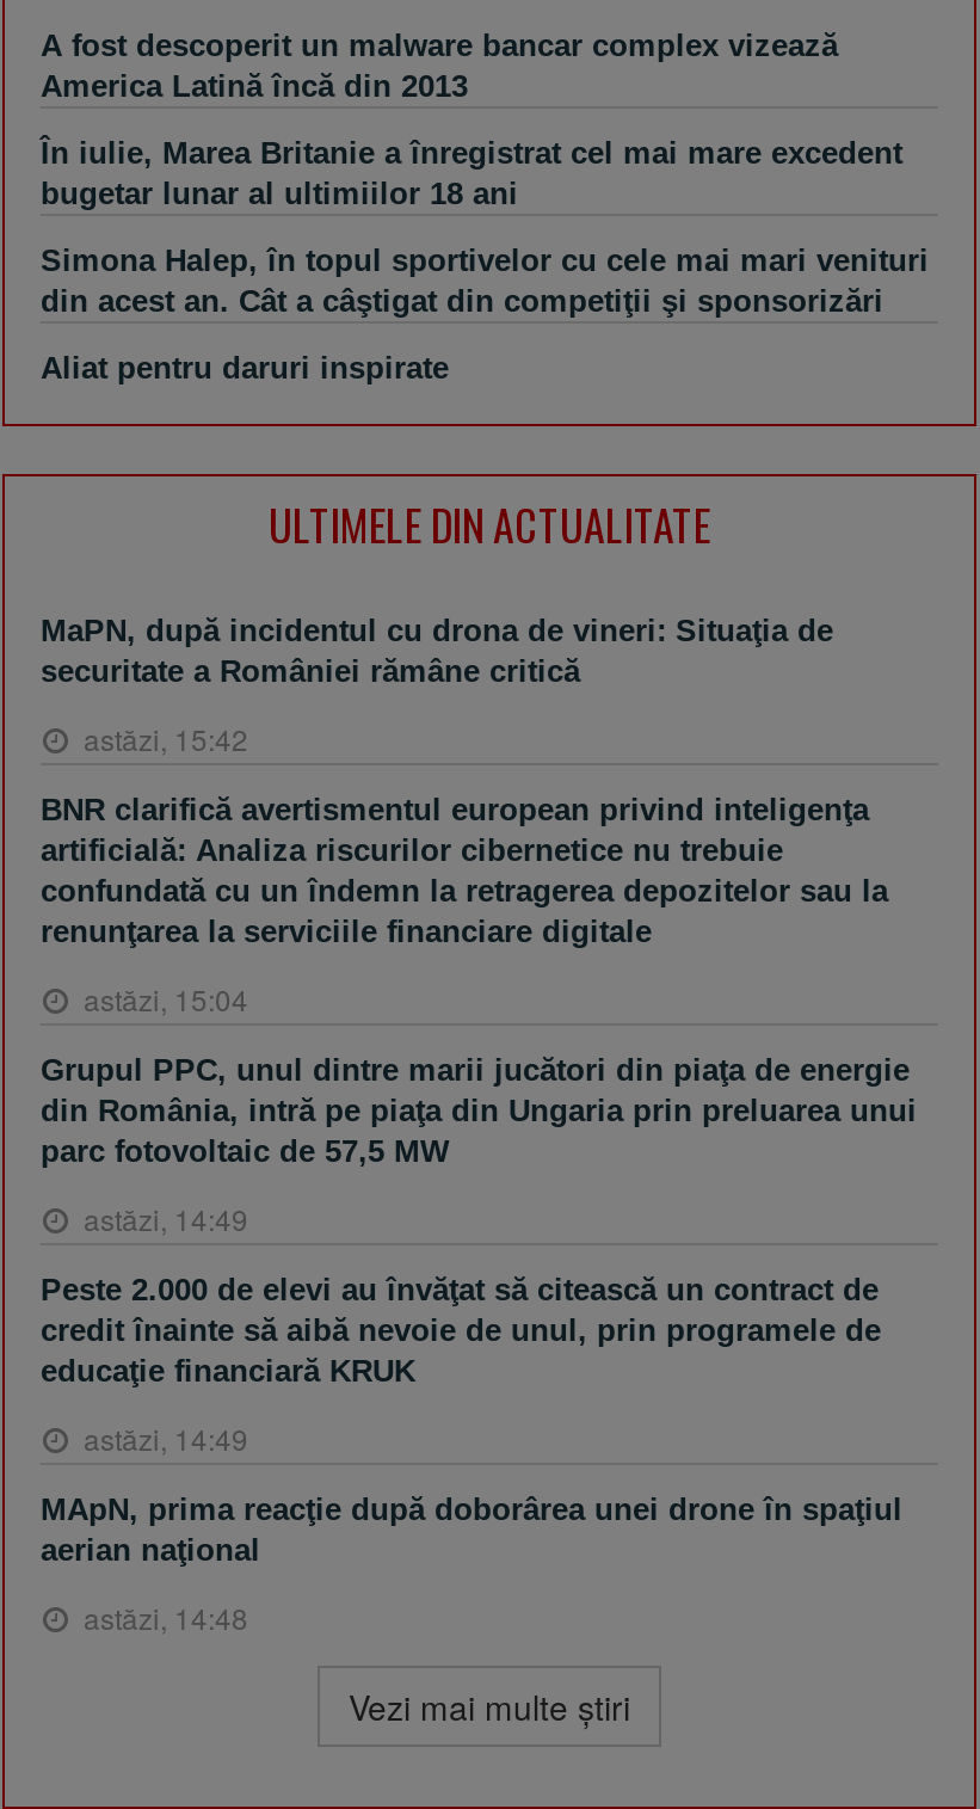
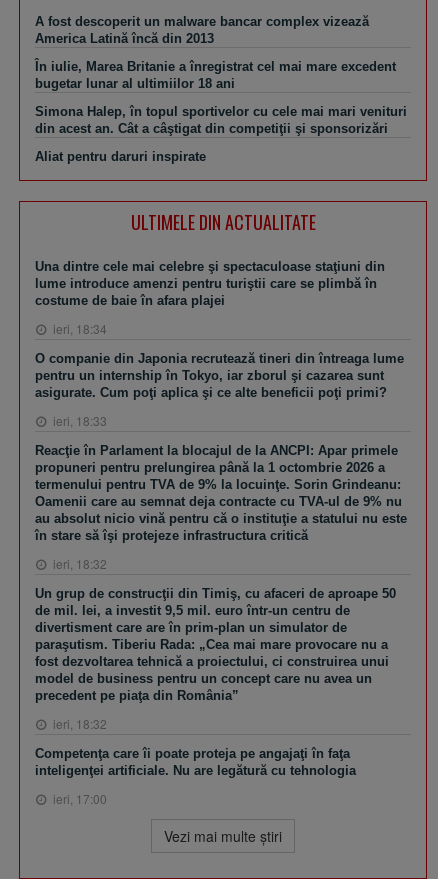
- MaPN, după incidentul cu drona de vineri: Situaţia de
- securitate a României rămâne critică
+ Una dintre cele mai celebre şi spectaculoase staţiuni din
+ lume introduce amenzi pentru turiştii care se plimbă în
+ costume de baie în afara plajei

- astăzi, 15:42
+ ieri, 18:34

- BNR clarifică avertismentul european privind inteligenţa
- artificială: Analiza riscurilor cibernetice nu trebuie
- confundată cu un îndemn la retragerea depozitelor sau la
- renunţarea la serviciile financiare digitale
+ O companie din Japonia recrutează tineri din întreaga lume
+ pentru un internship în Tokyo, iar zborul şi cazarea sunt
+ asigurate. Cum poţi aplica şi ce alte beneficii poţi primi?

- astăzi, 15:04
+ ieri, 18:33

- Grupul PPC, unul dintre marii jucători din piaţa de energie
- din România, intră pe piaţa din Ungaria prin preluarea unui
- parc fotovoltaic de 57,5 MW
+ Reacţie în Parlament la blocajul de la ANCPI: Apar primele
+ propuneri pentru prelungirea până la 1 octombrie 2026 a
+ termenului pentru TVA de 9% la locuinţe. Sorin Grindeanu:
+ Oamenii care au semnat deja contracte cu TVA-ul de 9% nu
+ au absolut nicio vină pentru că o instituţie a statului nu este
+ în stare să îşi protejeze infrastructura critică

- astăzi, 14:49
+ ieri, 18:32

- Peste 2.000 de elevi au învăţat să citească un contract de
- credit înainte să aibă nevoie de unul, prin programele de
- educaţie financiară KRUK
+ Un grup de construcţii din Timiş, cu afaceri de aproape 50
+ de mil. lei, a investit 9,5 mil. euro într-un centru de
+ divertisment care are în prim-plan un simulator de
+ paraşutism. Tiberiu Rada: „Cea mai mare provocare nu a
+ fost dezvoltarea tehnică a proiectului, ci construirea unui
+ model de business pentru un concept care nu avea un
+ precedent pe piaţa din România”

- astăzi, 14:49
+ ieri, 18:32

- MApN, prima reacţie după doborârea unei drone în spaţiul
- aerian naţional
+ Competenţa care îi poate proteja pe angajaţi în faţa
+ inteligenţei artificiale. Nu are legătură cu tehnologia

- astăzi, 14:48
+ ieri, 17:00
